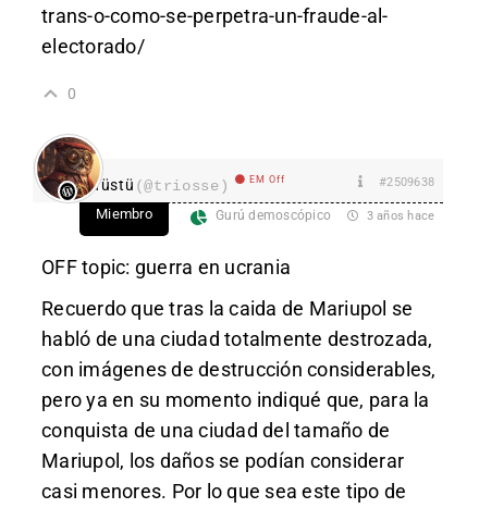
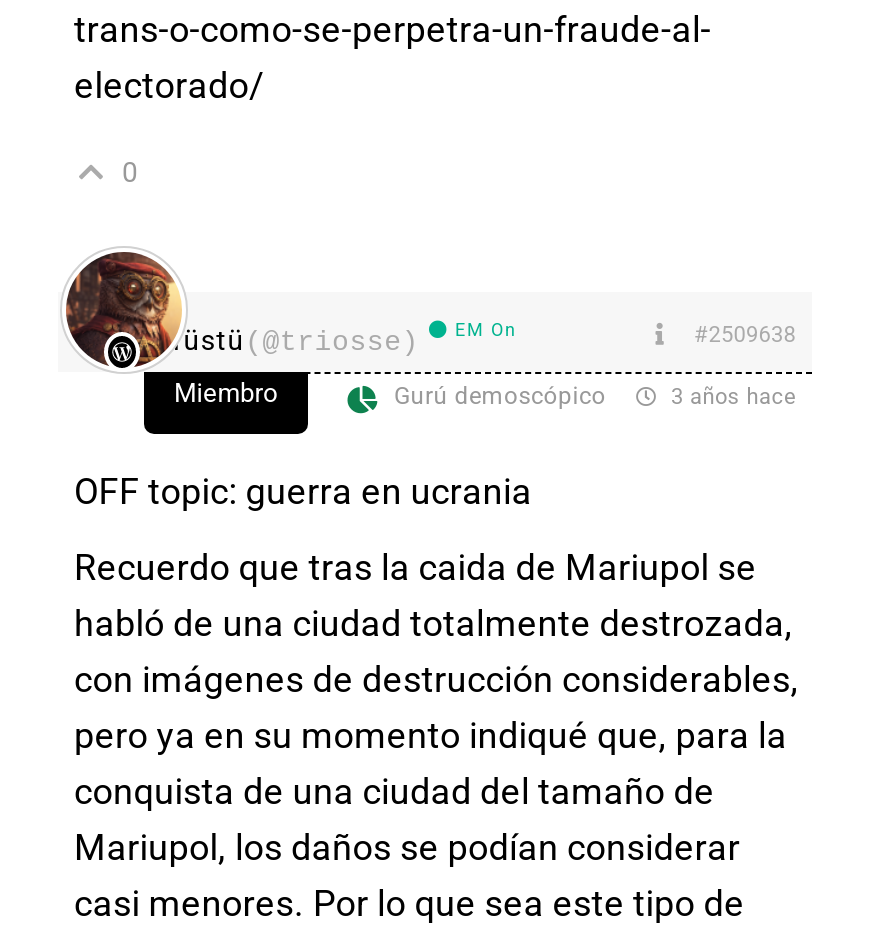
- EM Off
+ EM On
